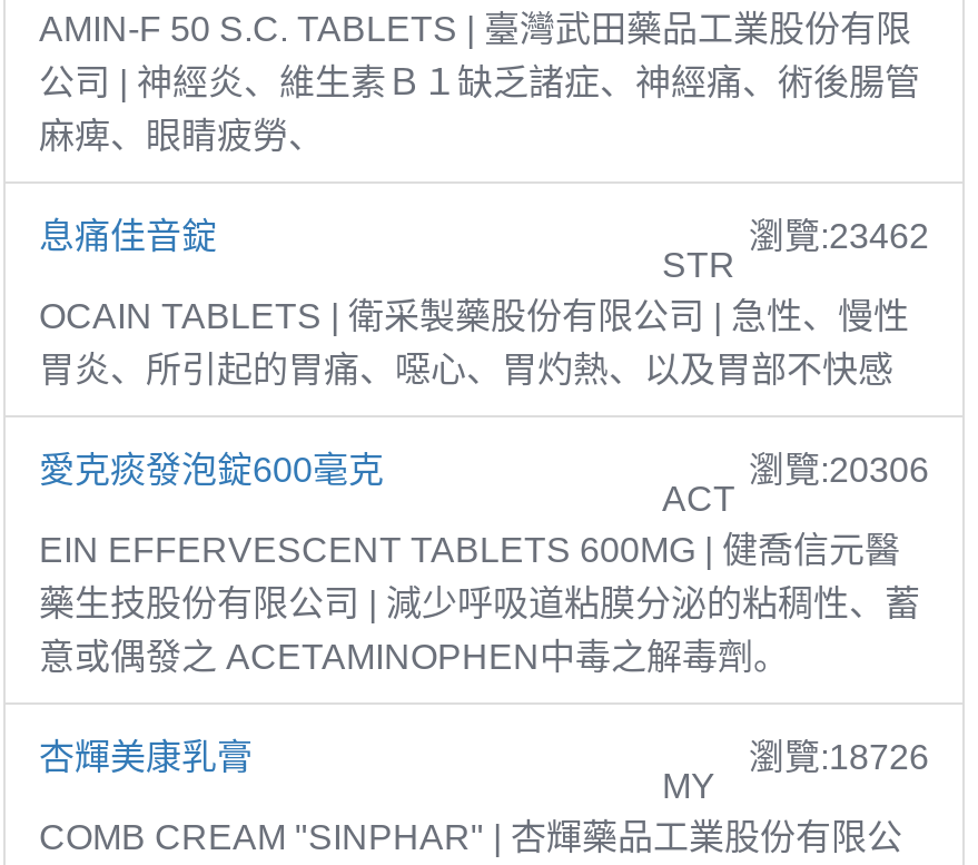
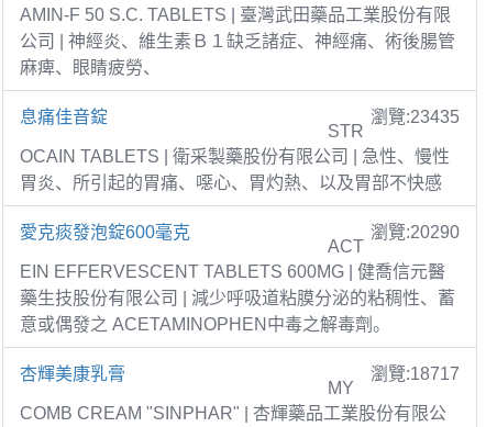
- 瀏覽:23462
+ 瀏覽:23435

- 瀏覽:20306
+ 瀏覽:20290

- 瀏覽:18726
+ 瀏覽:18717
